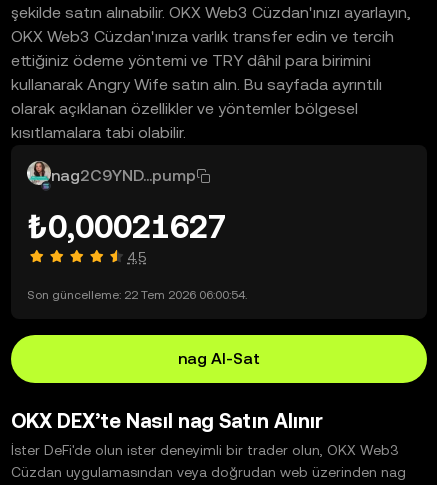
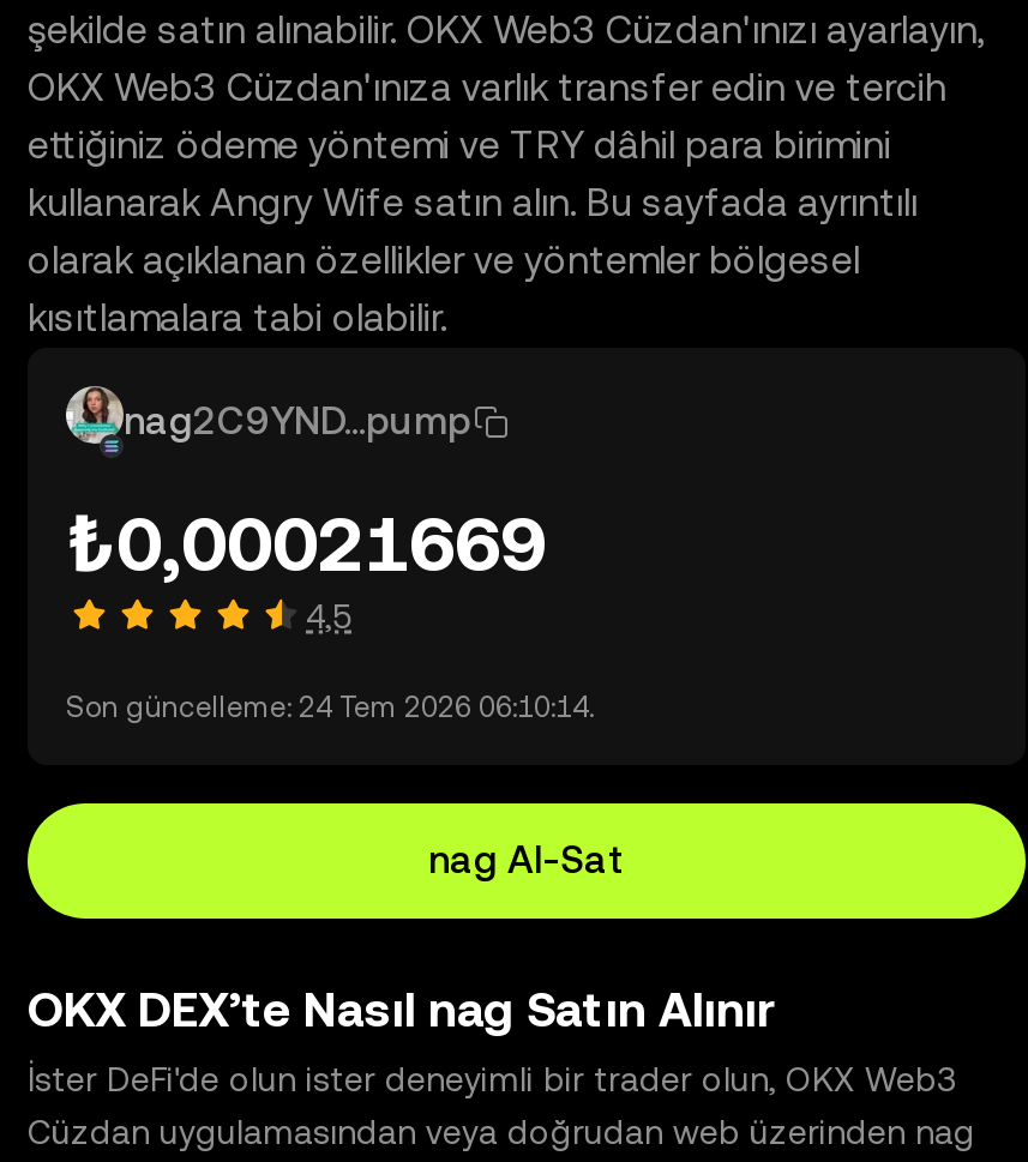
- ₺0,00021627
+ ₺0,00021669

- Son güncelleme: 22 Tem 2026 06:00:54.
+ Son güncelleme: 24 Tem 2026 06:10:14.
